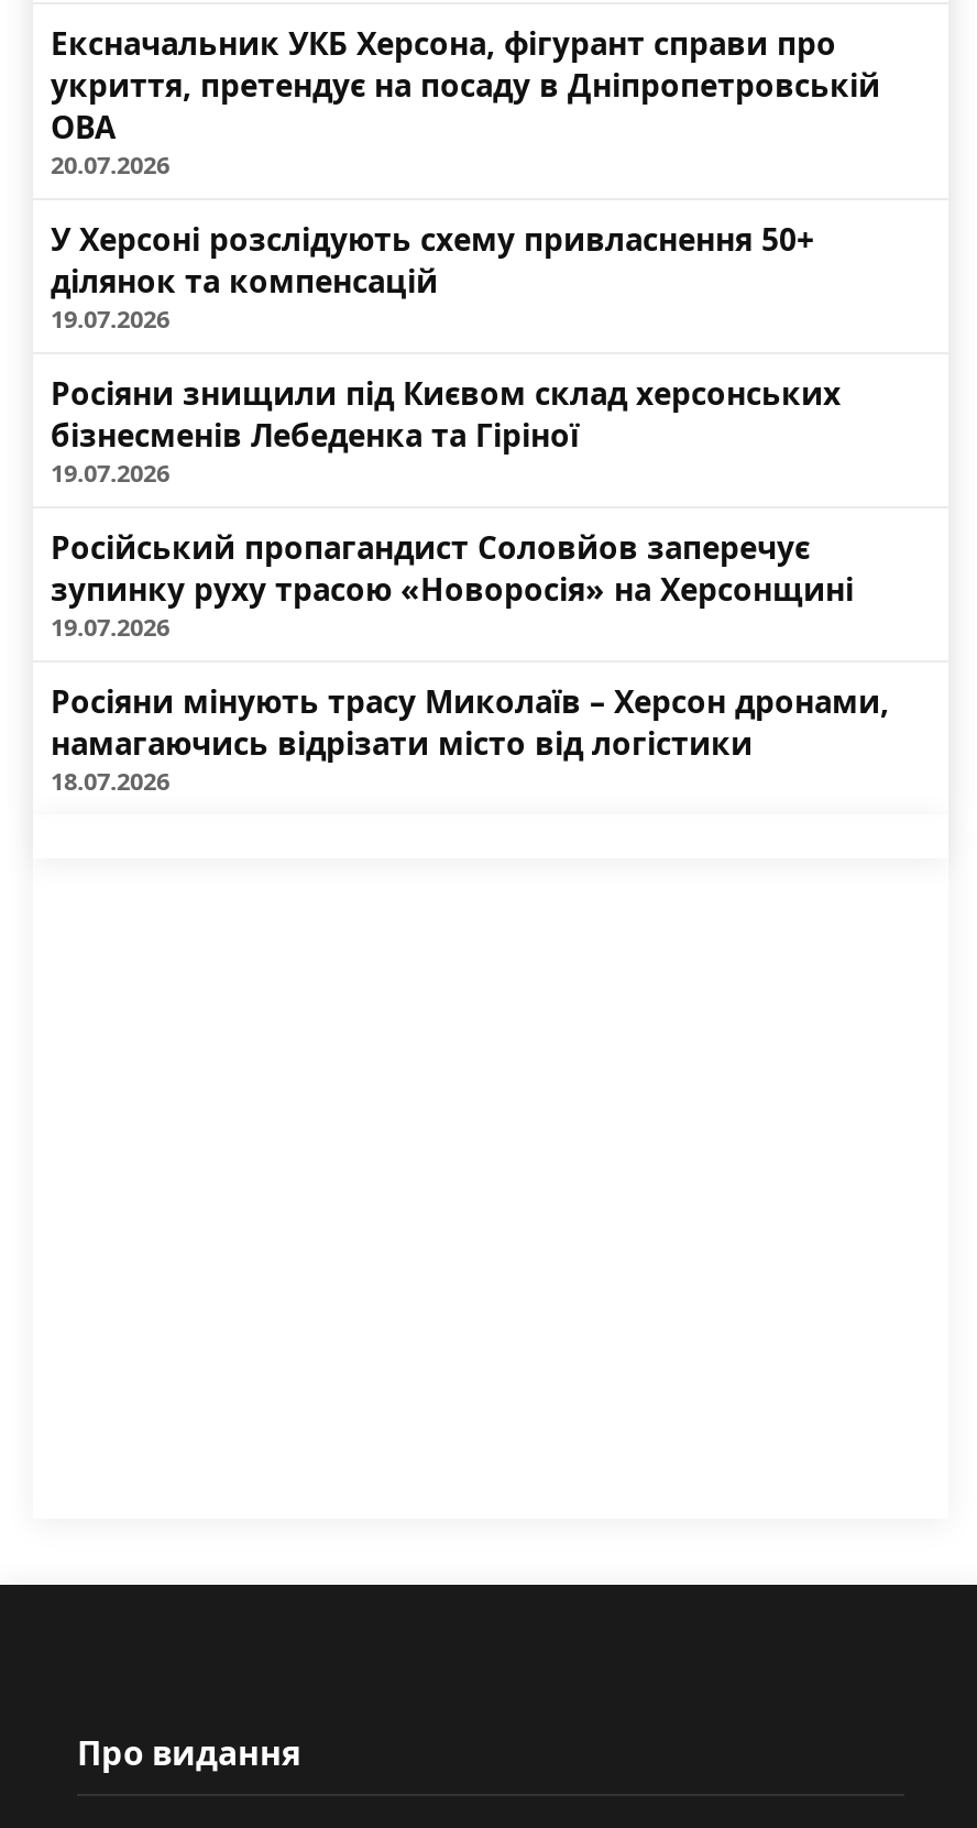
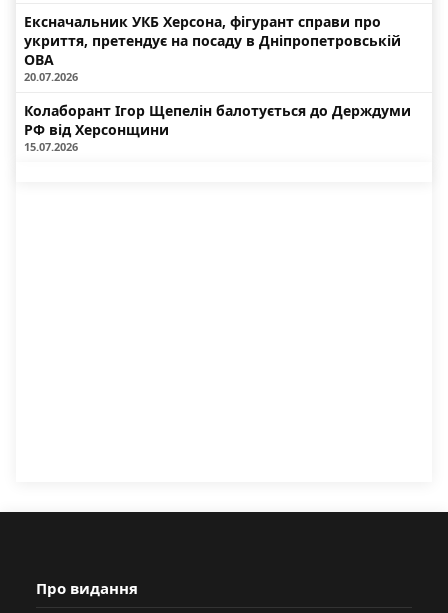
- У Херсоні розслідують схему привласнення 50+
- ділянок та компенсацій
- 19.07.2026
- Росіяни знищили під Києвом склад херсонських
- бізнесменів Лебеденка та Гіріної
- 19.07.2026
- Російський пропагандист Соловйов заперечує
- зупинку руху трасою «Новоросія» на Херсонщині
- 19.07.2026
- Росіяни мінують трасу Миколаїв – Херсон дронами,
- намагаючись відрізати місто від логістики
- 18.07.2026
+ Колаборант Ігор Щепелін балотується до Держдуми
+ РФ від Херсонщини
+ 15.07.2026
